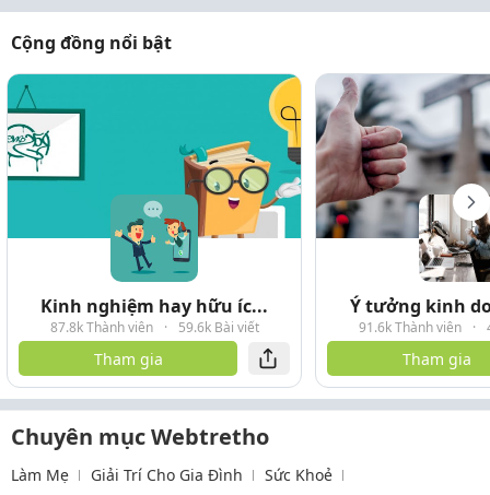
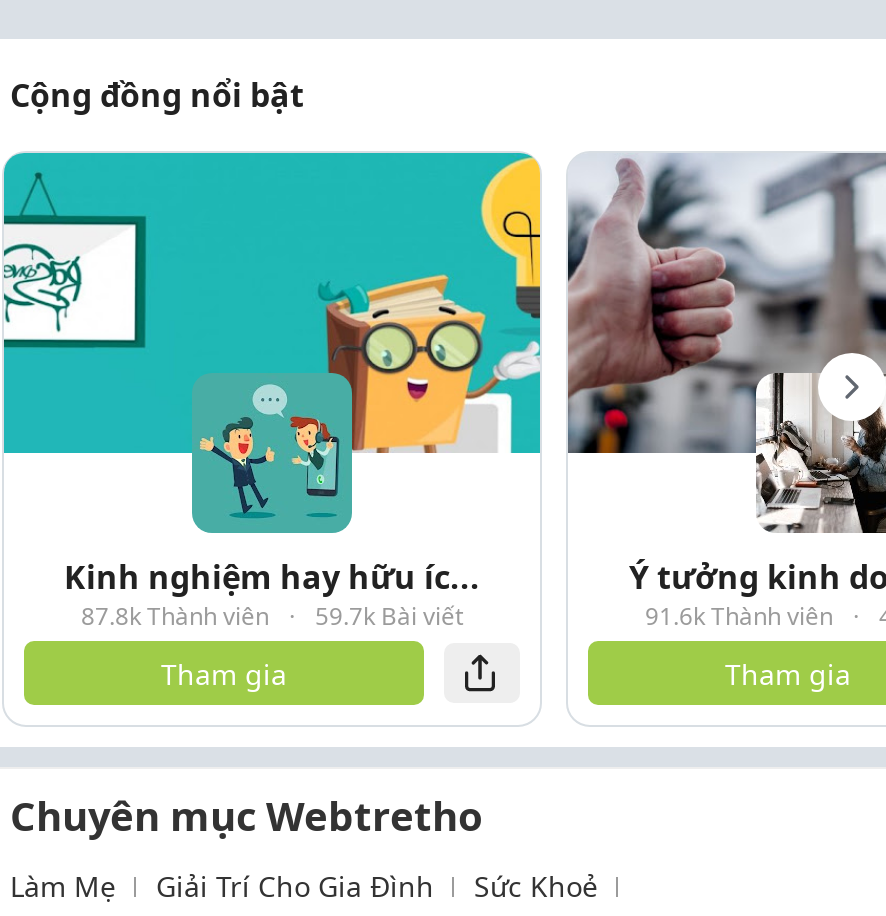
- 87.8k Thành viên · 59.6k Bài viết
+ 87.8k Thành viên · 59.7k Bài viết
